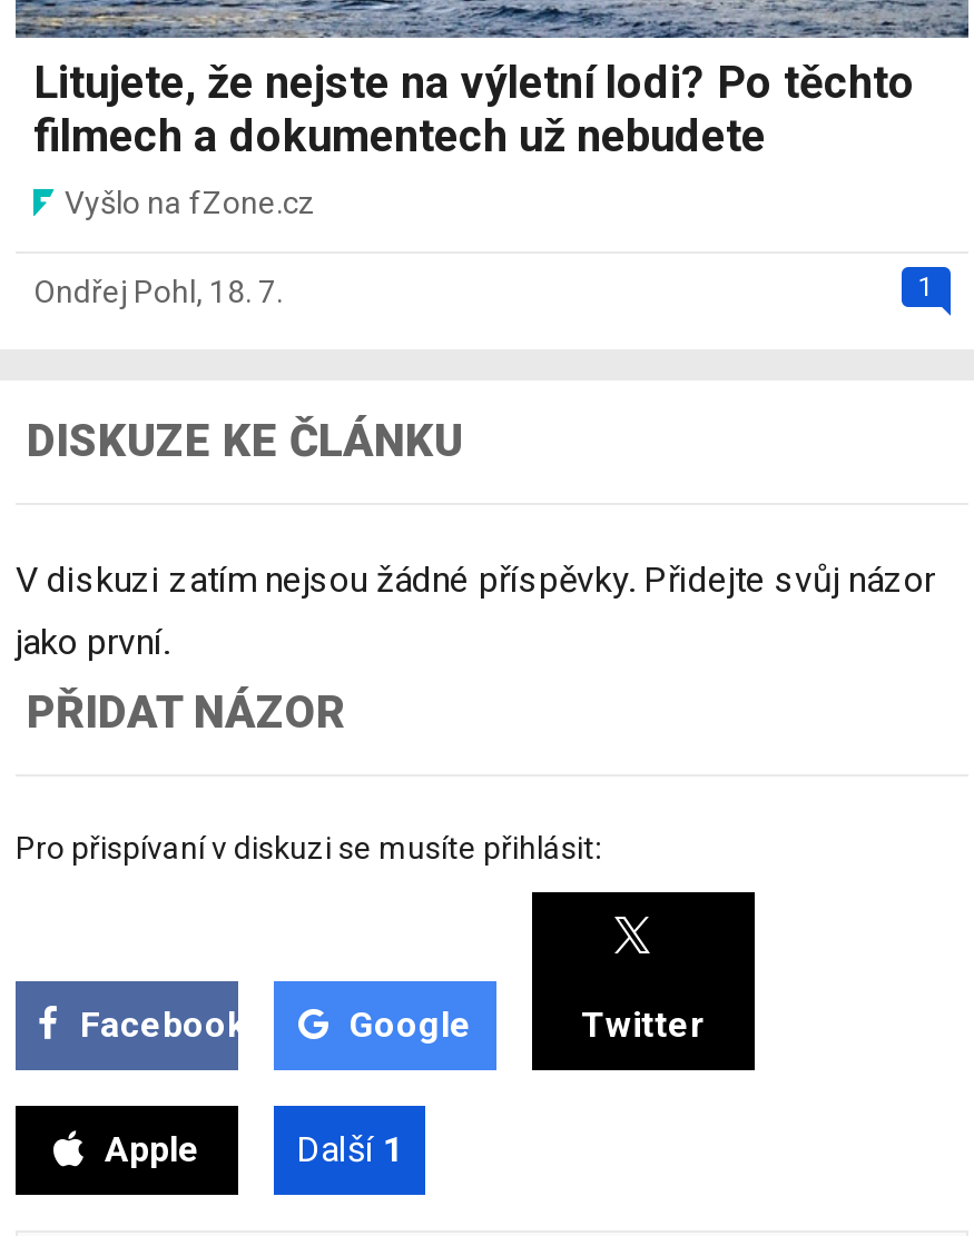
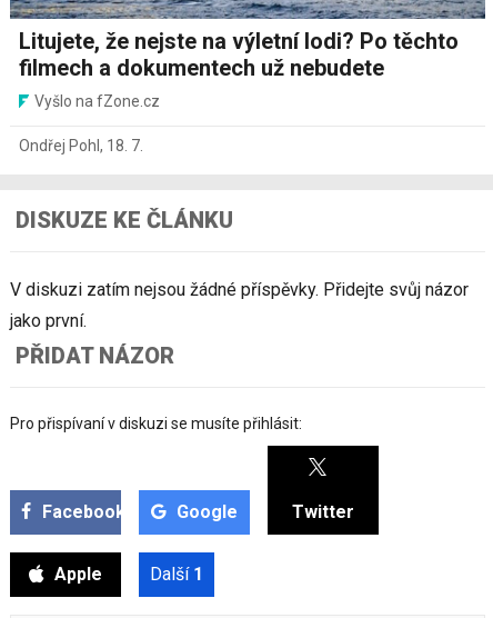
- 1
